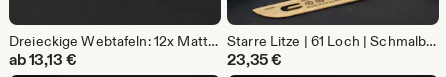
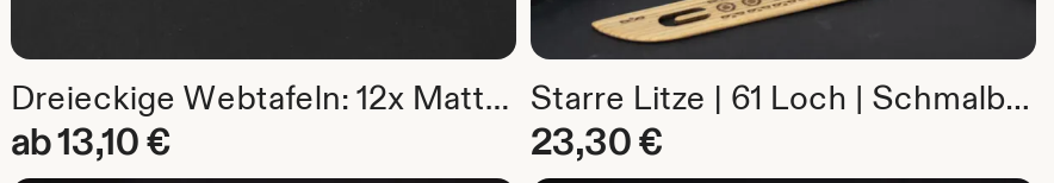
- ab13,13 €
+ ab13,10 €

- 23,35 €
+ 23,30 €
